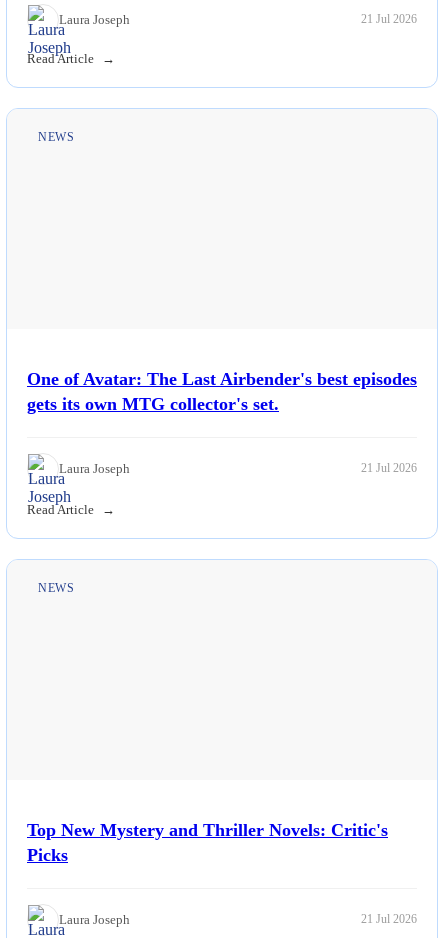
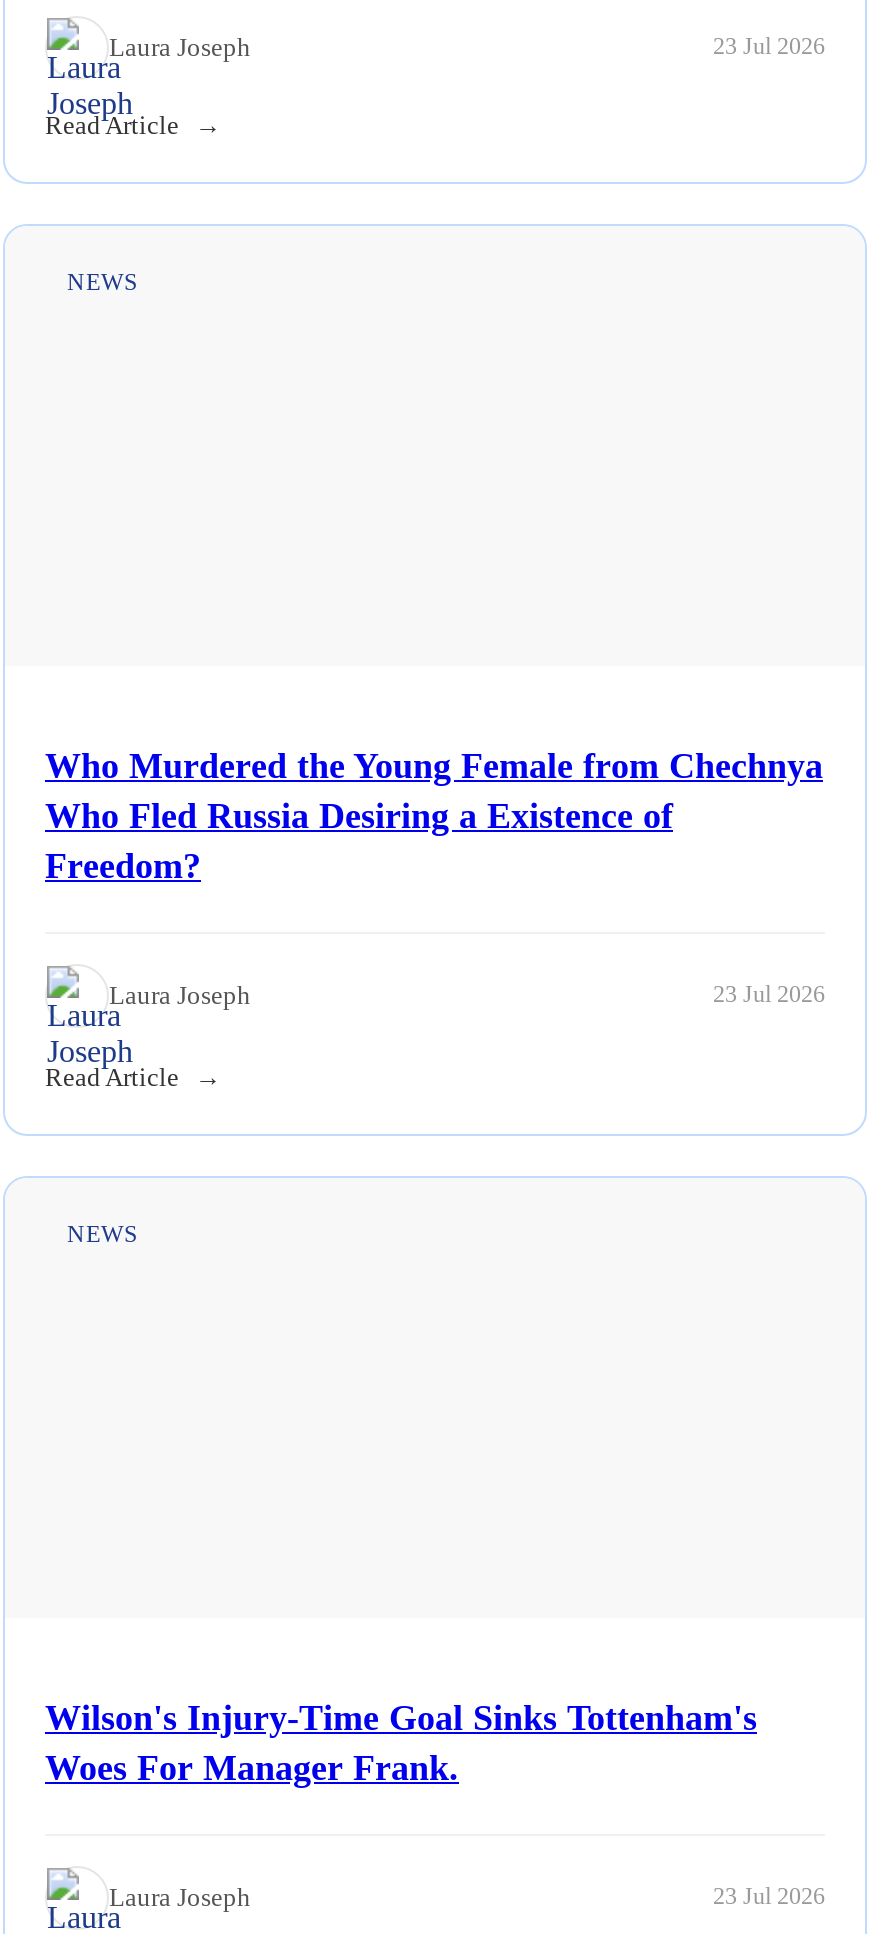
- 21 Jul 2026
+ 23 Jul 2026

- One of Avatar: The Last Airbender's best episodes
- gets its own MTG collector's set.
+ Who Murdered the Young Female from Chechnya
+ Who Fled Russia Desiring a Existence of
+ Freedom?

- 21 Jul 2026
+ 23 Jul 2026

- Top New Mystery and Thriller Novels: Critic's
- Picks
+ Wilson's Injury-Time Goal Sinks Tottenham's
+ Woes For Manager Frank.

- 21 Jul 2026
+ 23 Jul 2026
